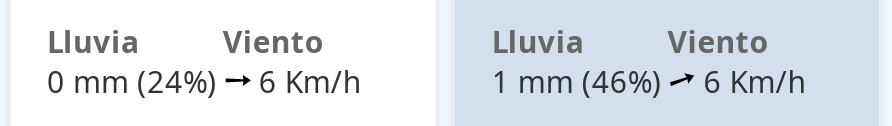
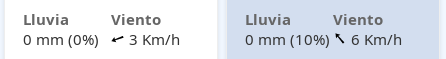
- 0 mm (24%)
+ 0 mm (0%)

- 6 Km/h
+ 3 Km/h

- 1 mm (46%) 6 Km/h
+ 0 mm (10%) 6 Km/h
